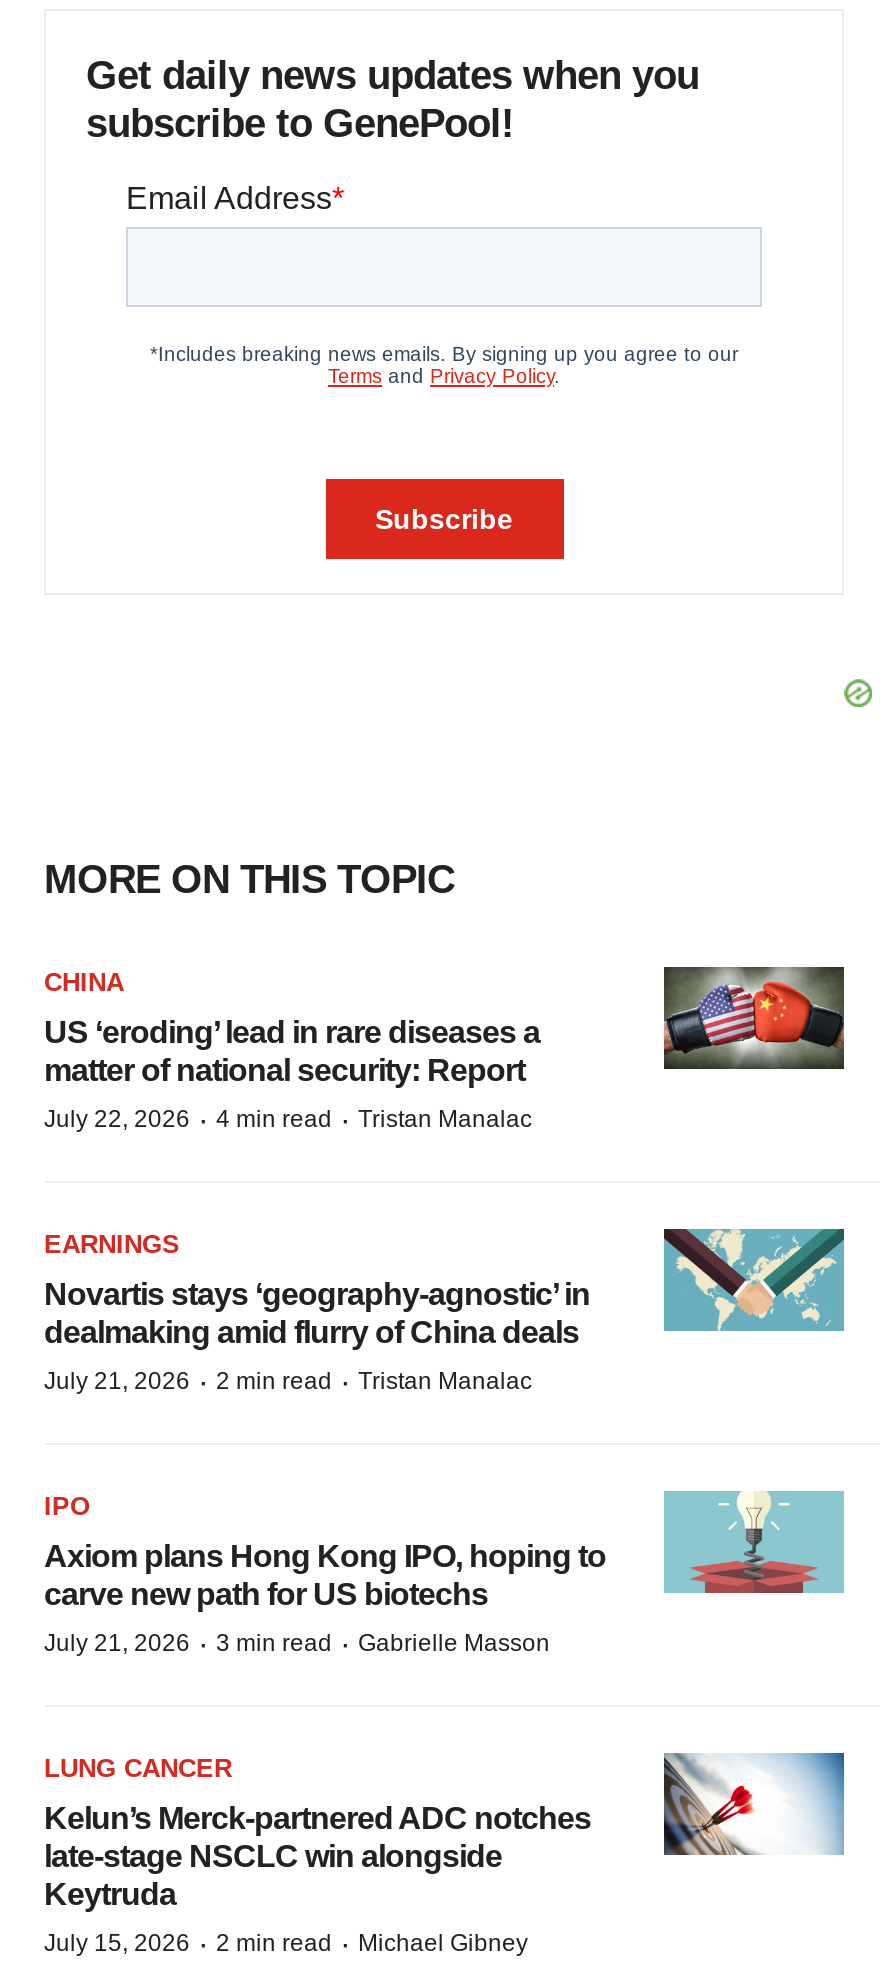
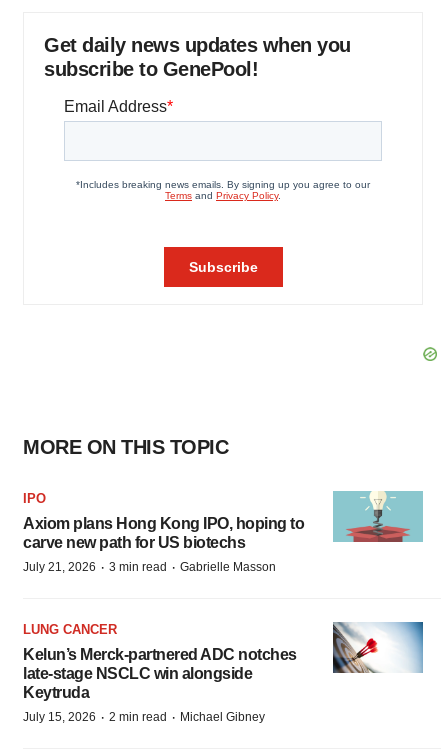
- CHINA
- US ‘eroding’ lead in rare diseases a
- matter of national security: Report
- July 22, 2026 · 4 min read · Tristan Manalac

- [image]

- [image]
- EARNINGS
- Novartis stays ‘geography-agnostic’ in
- dealmaking amid flurry of China deals
- July 21, 2026 · 2 min read · Tristan Manalac
